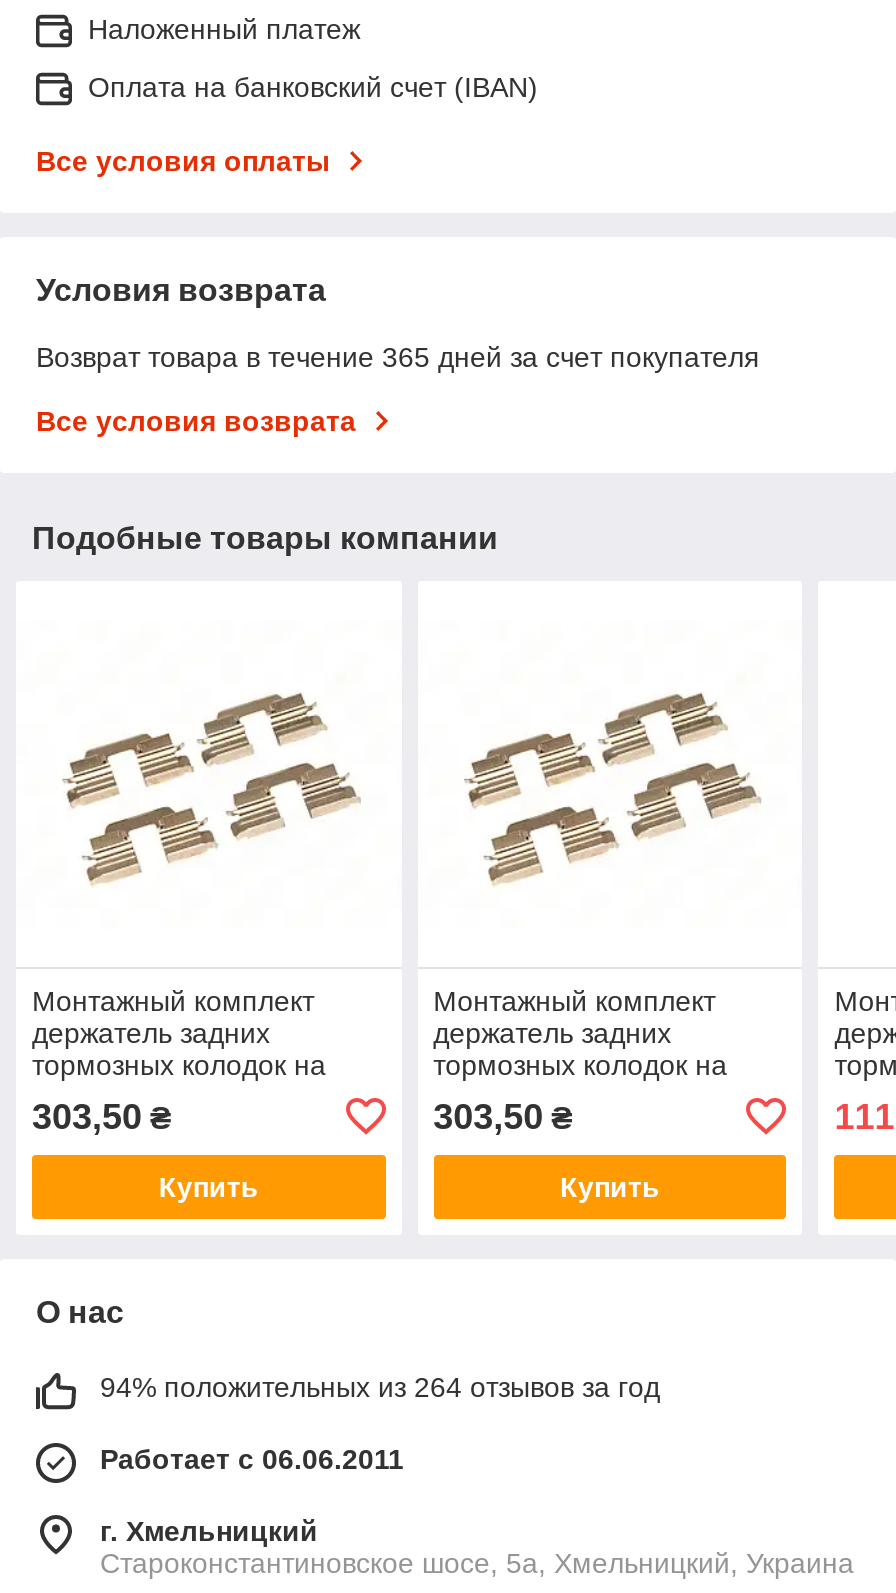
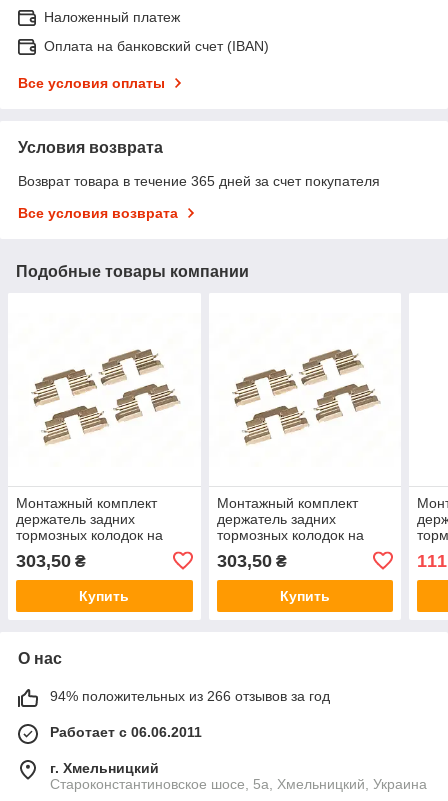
- 94% положительных из 264 отзывов за год
+ 94% положительных из 266 отзывов за год
